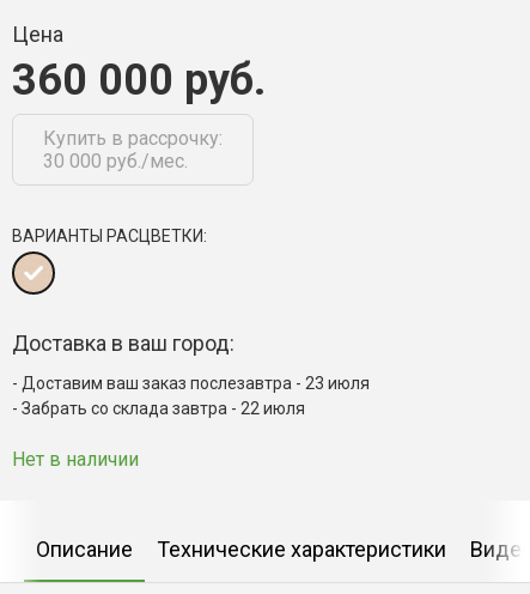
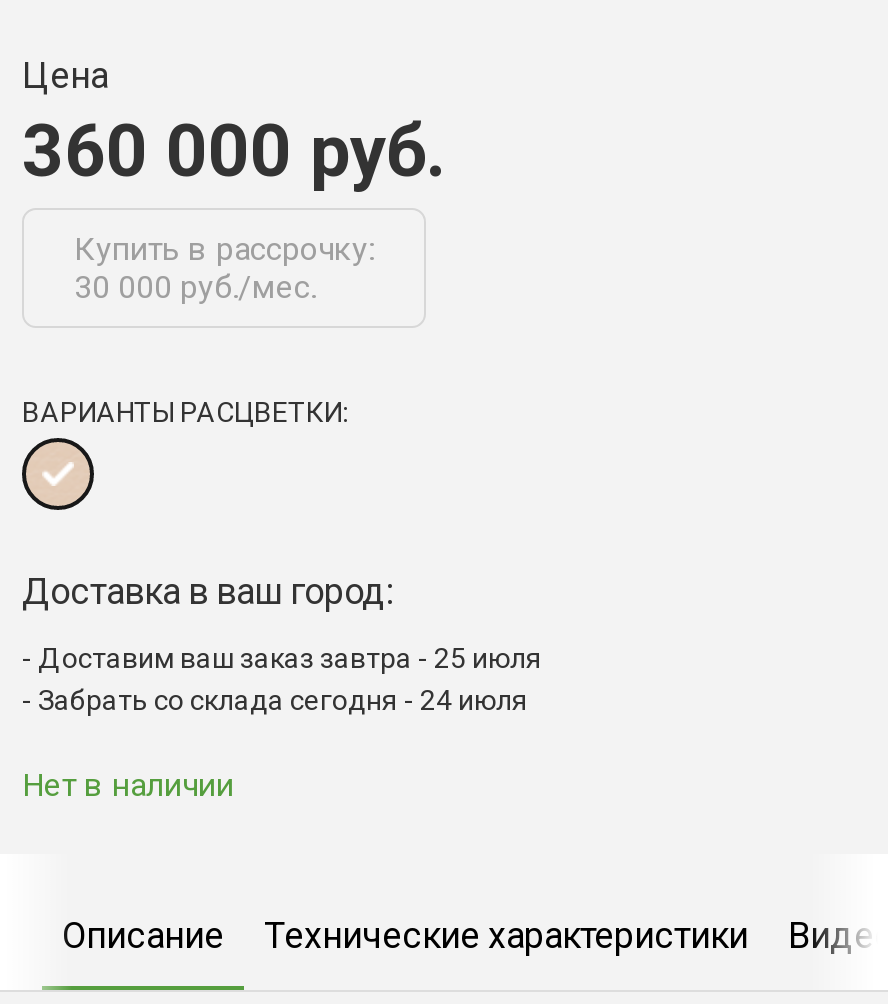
- Доставим ваш заказ послезавтра - 23 июля
+ Доставим ваш заказ завтра - 25 июля

- Забрать со склада завтра - 22 июля
+ Забрать со склада сегодня - 24 июля
